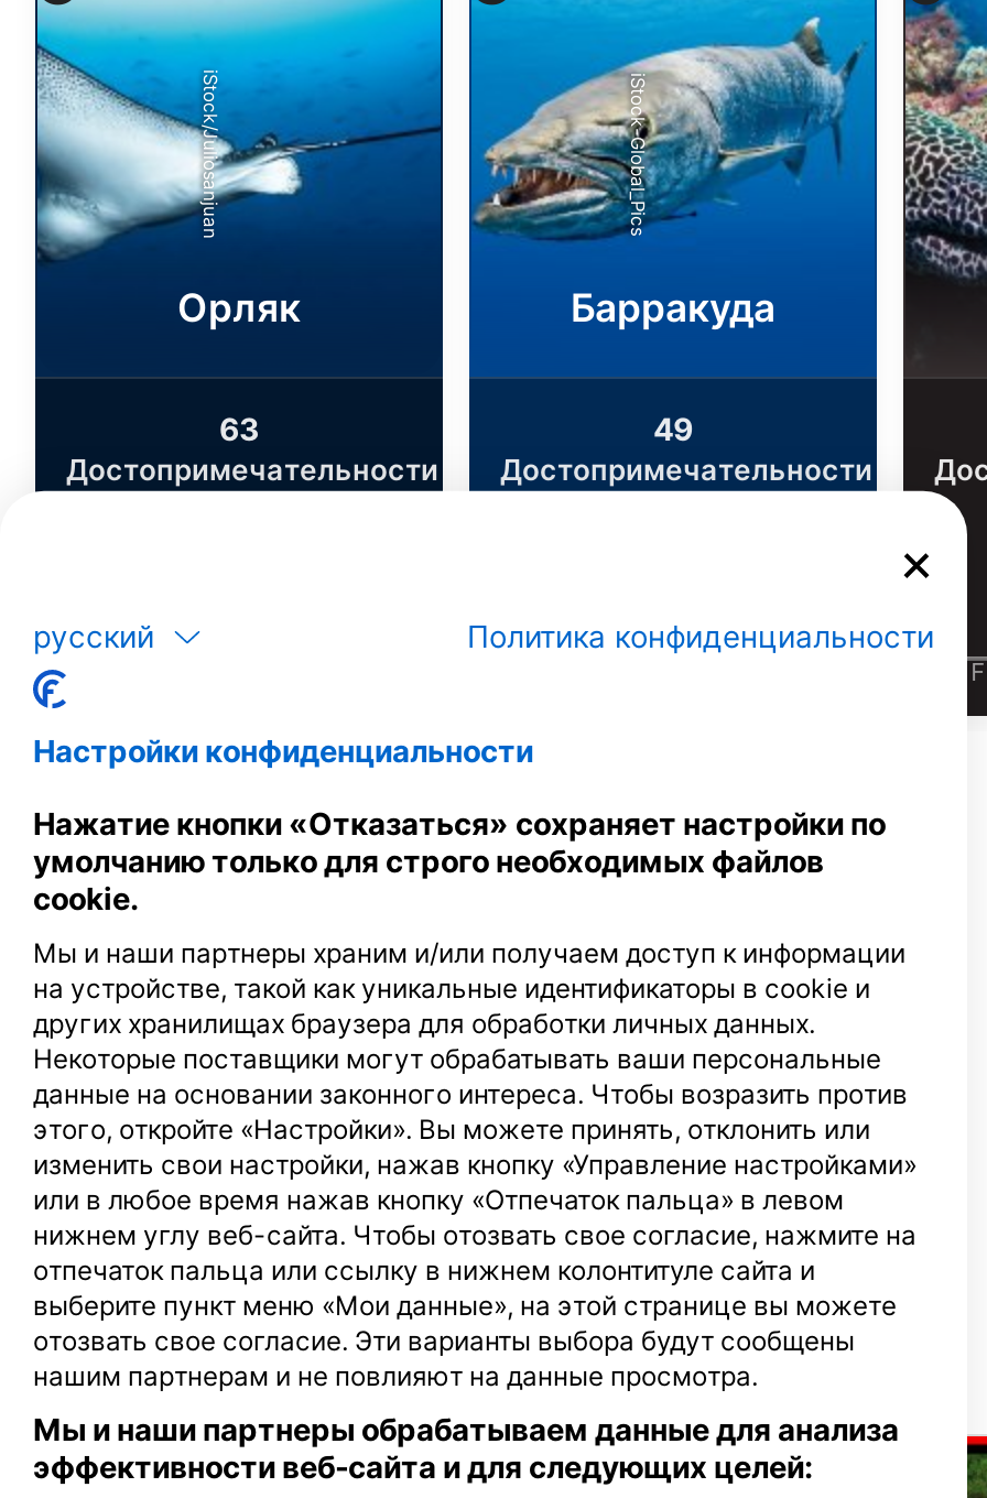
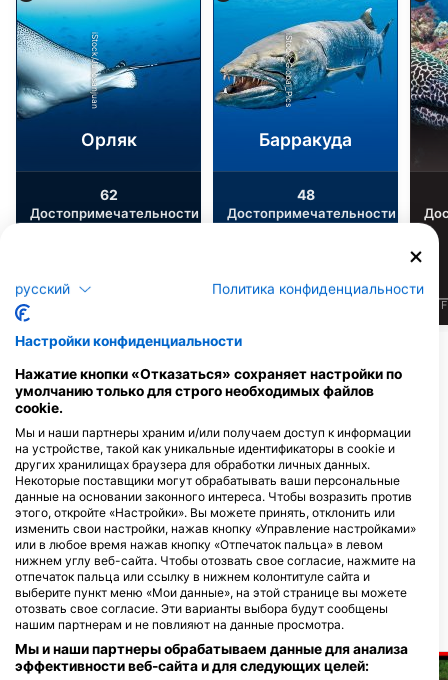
- 63
+ 62

- 49
+ 48
